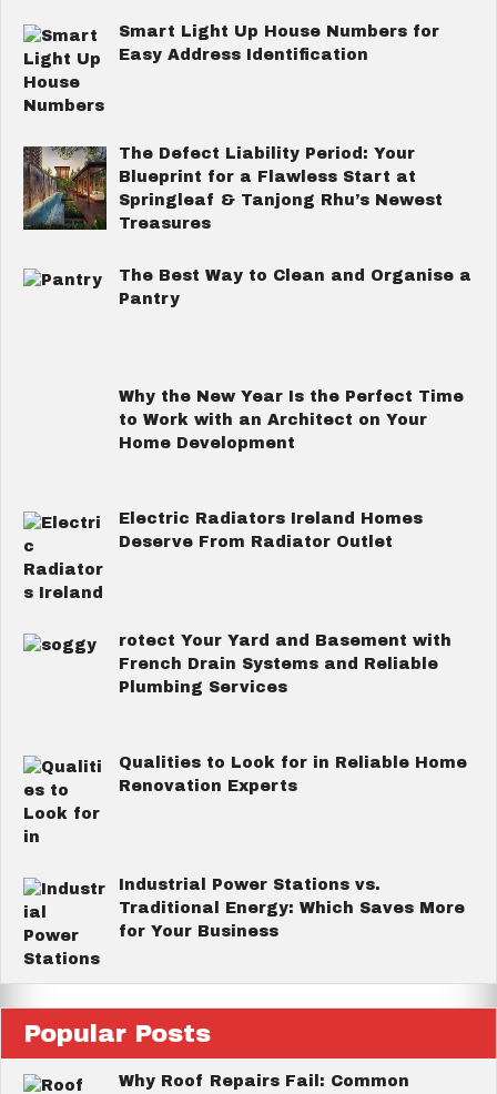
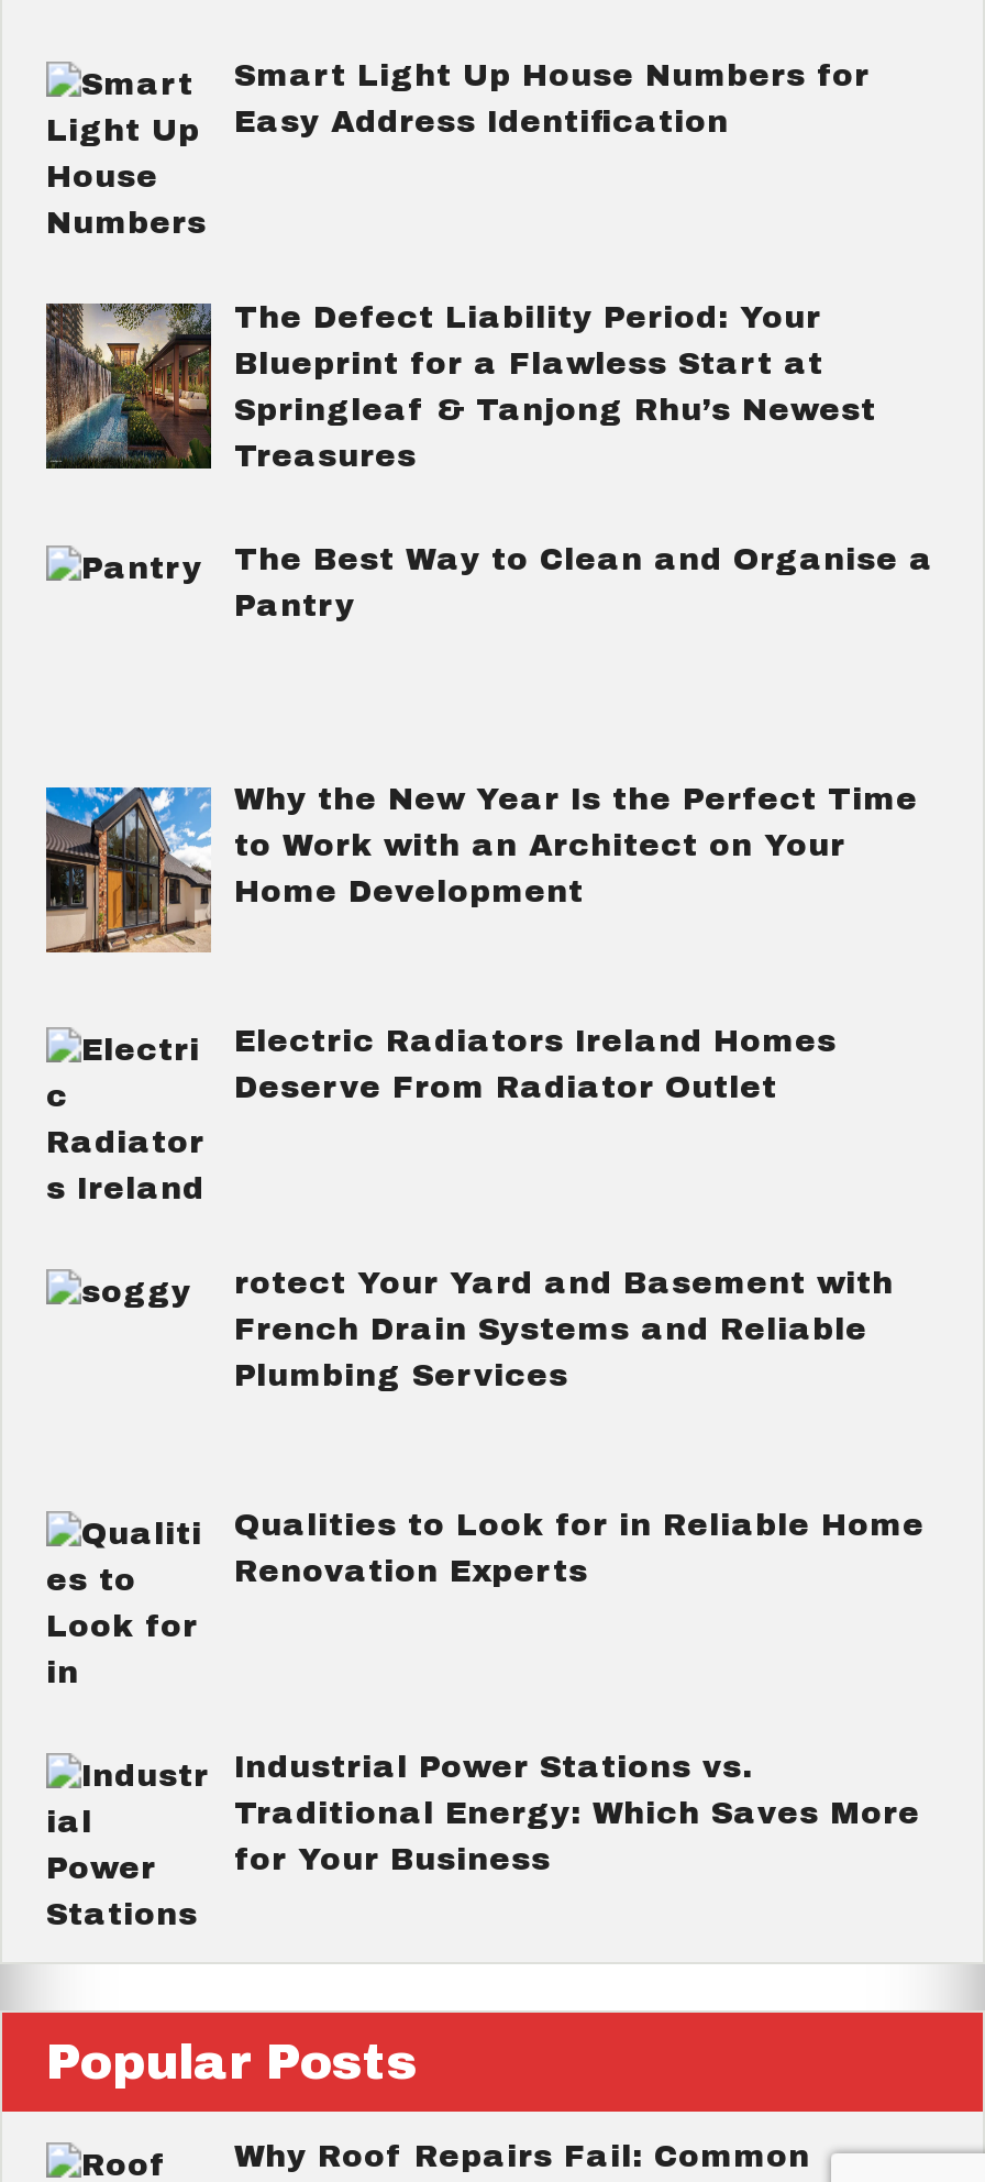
+ [image]
